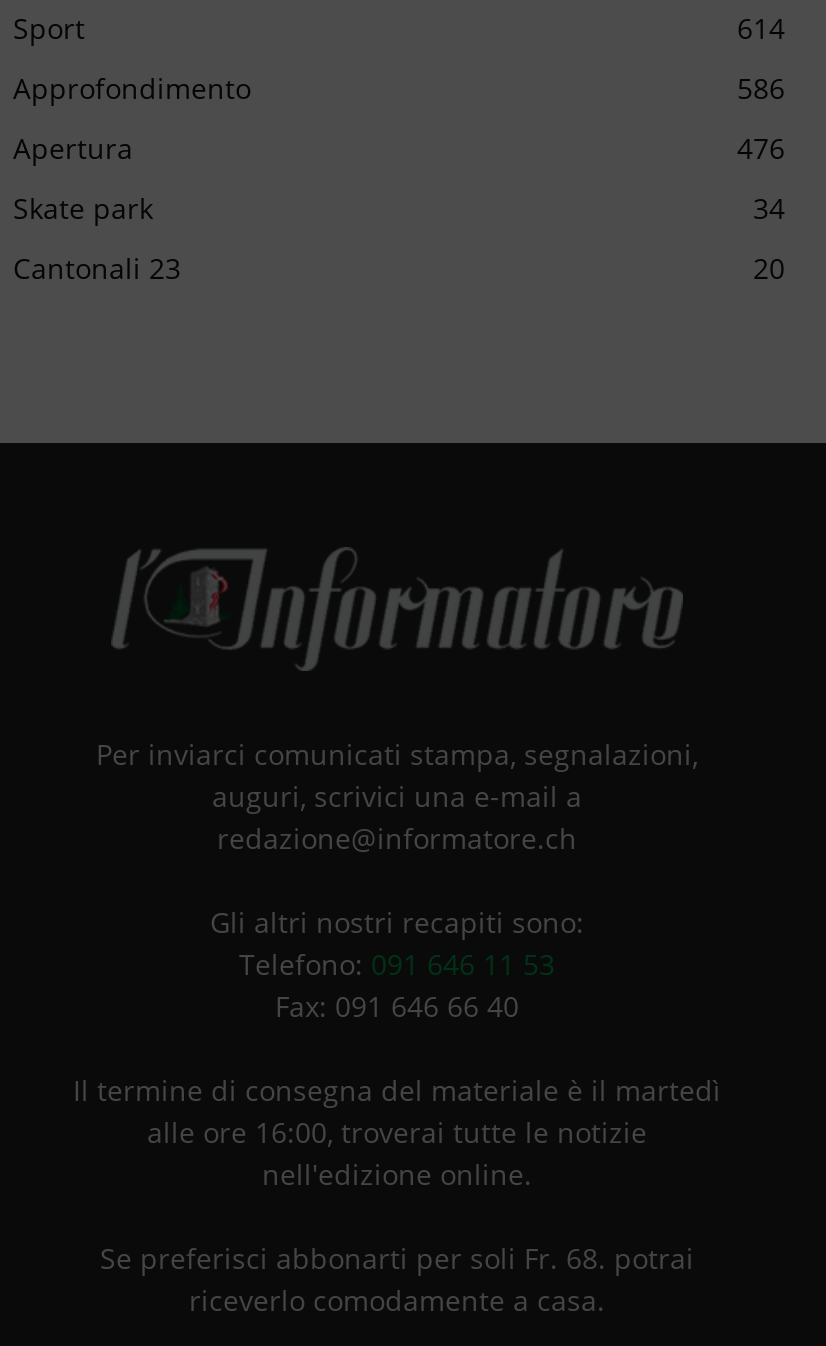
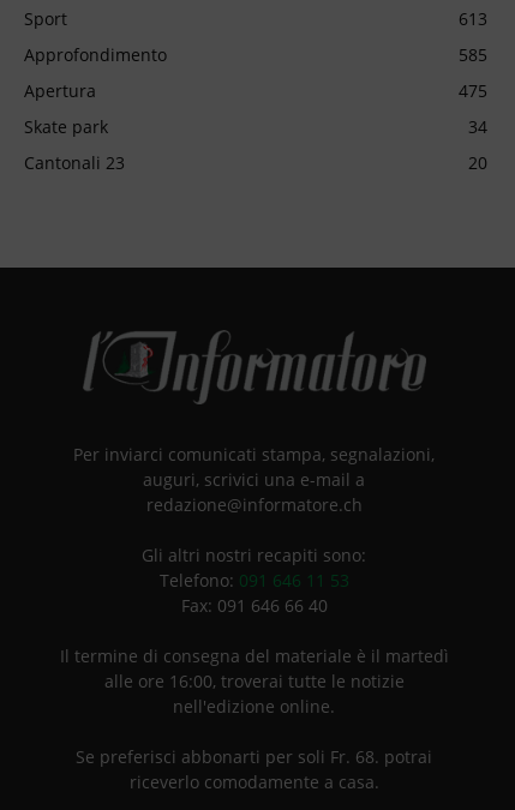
- 614
+ 613

- 586
+ 585

- 476
+ 475
